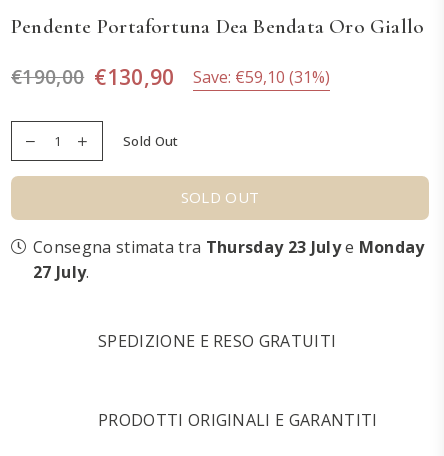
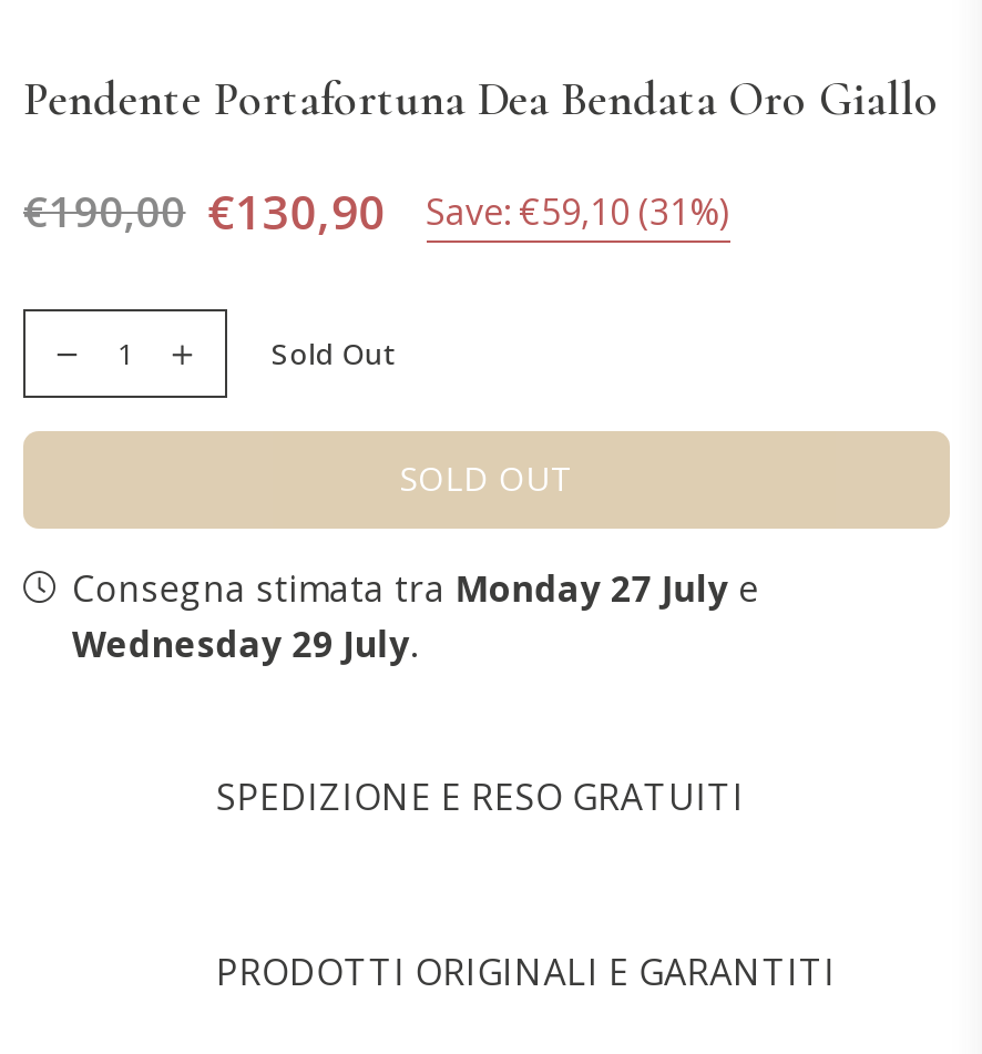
- Consegna stimata tra Thursday 23 July e Monday
- 27 July.
+ Consegna stimata tra Monday 27 July e
+ Wednesday 29 July.
